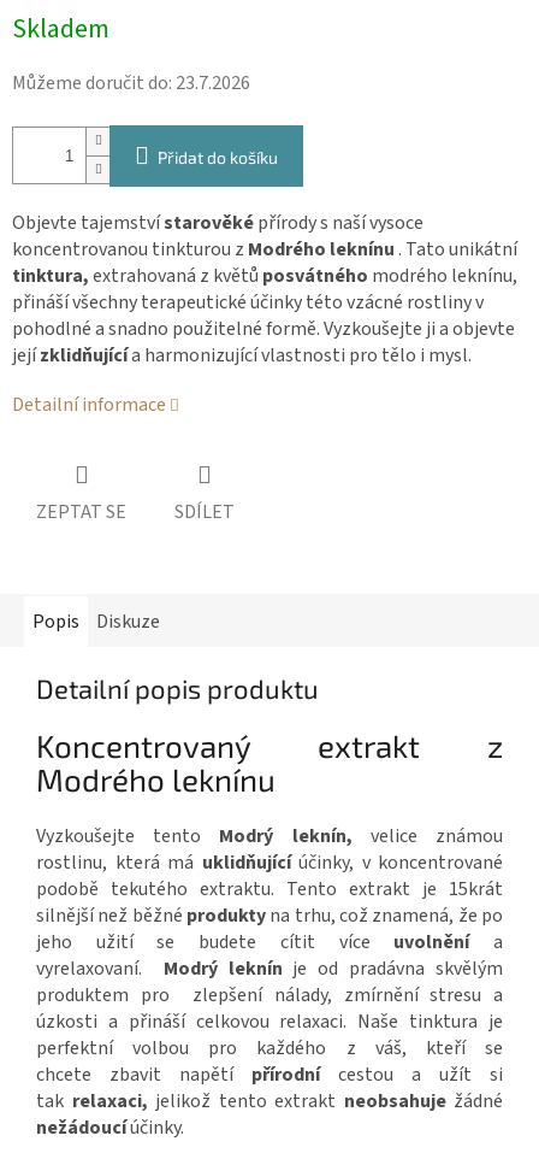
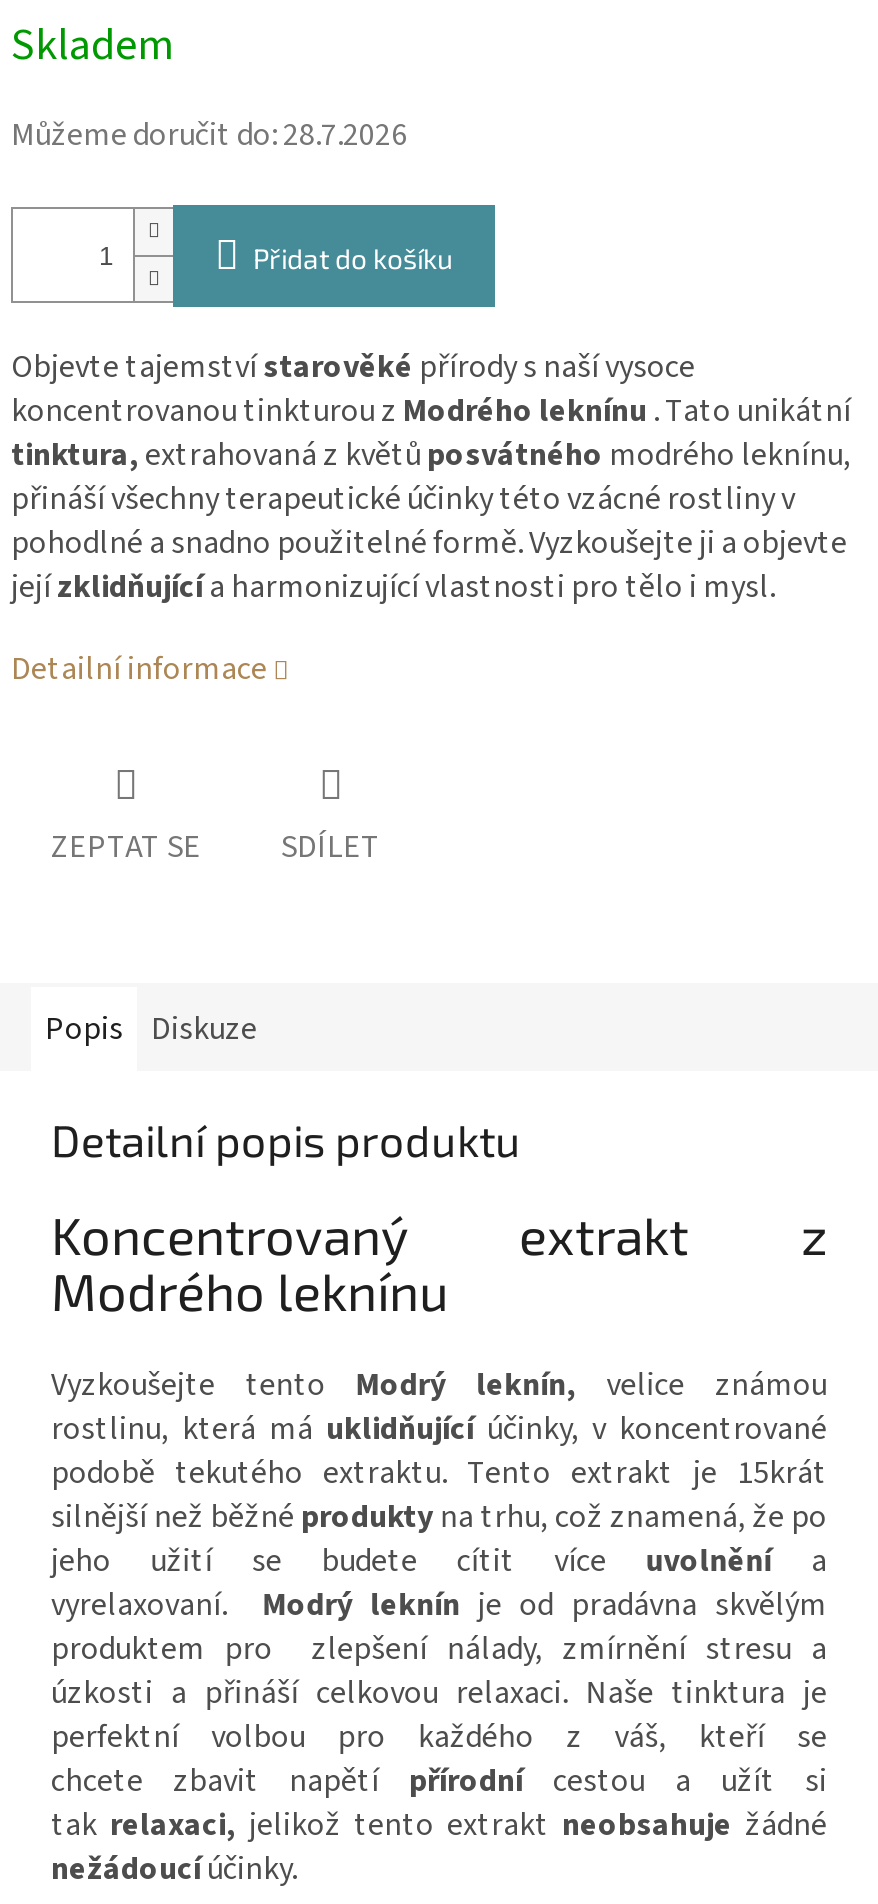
- Můžeme doručit do: 23.7.2026
+ Můžeme doručit do: 28.7.2026
